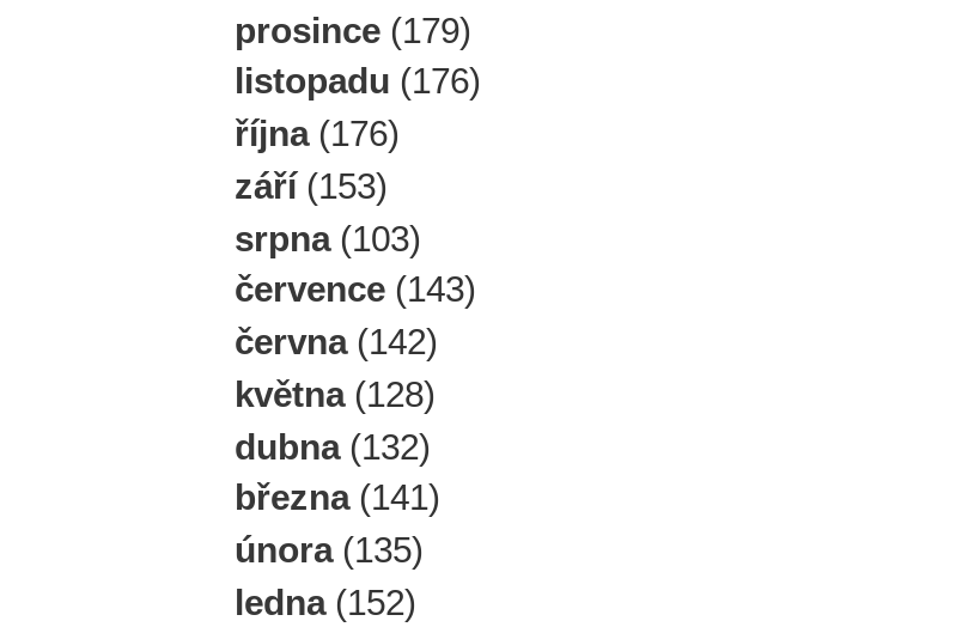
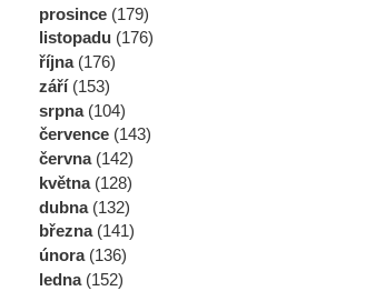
- srpna (103)
+ srpna (104)

- února (135)
+ února (136)
